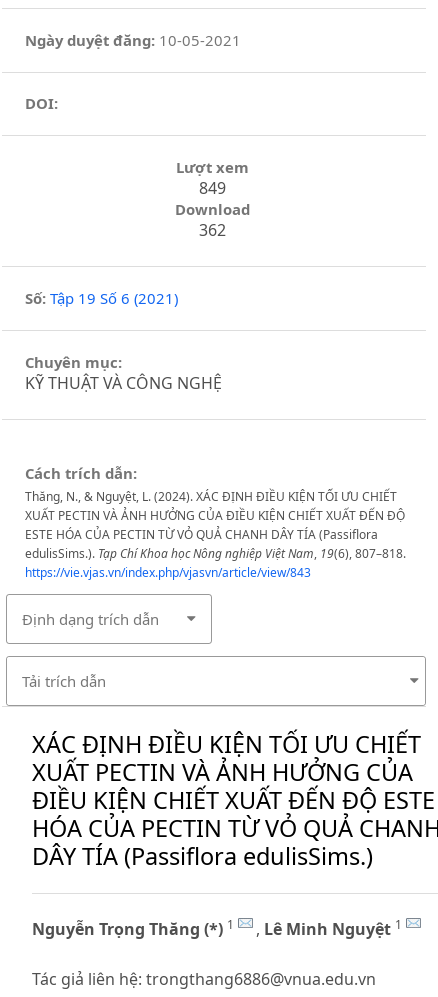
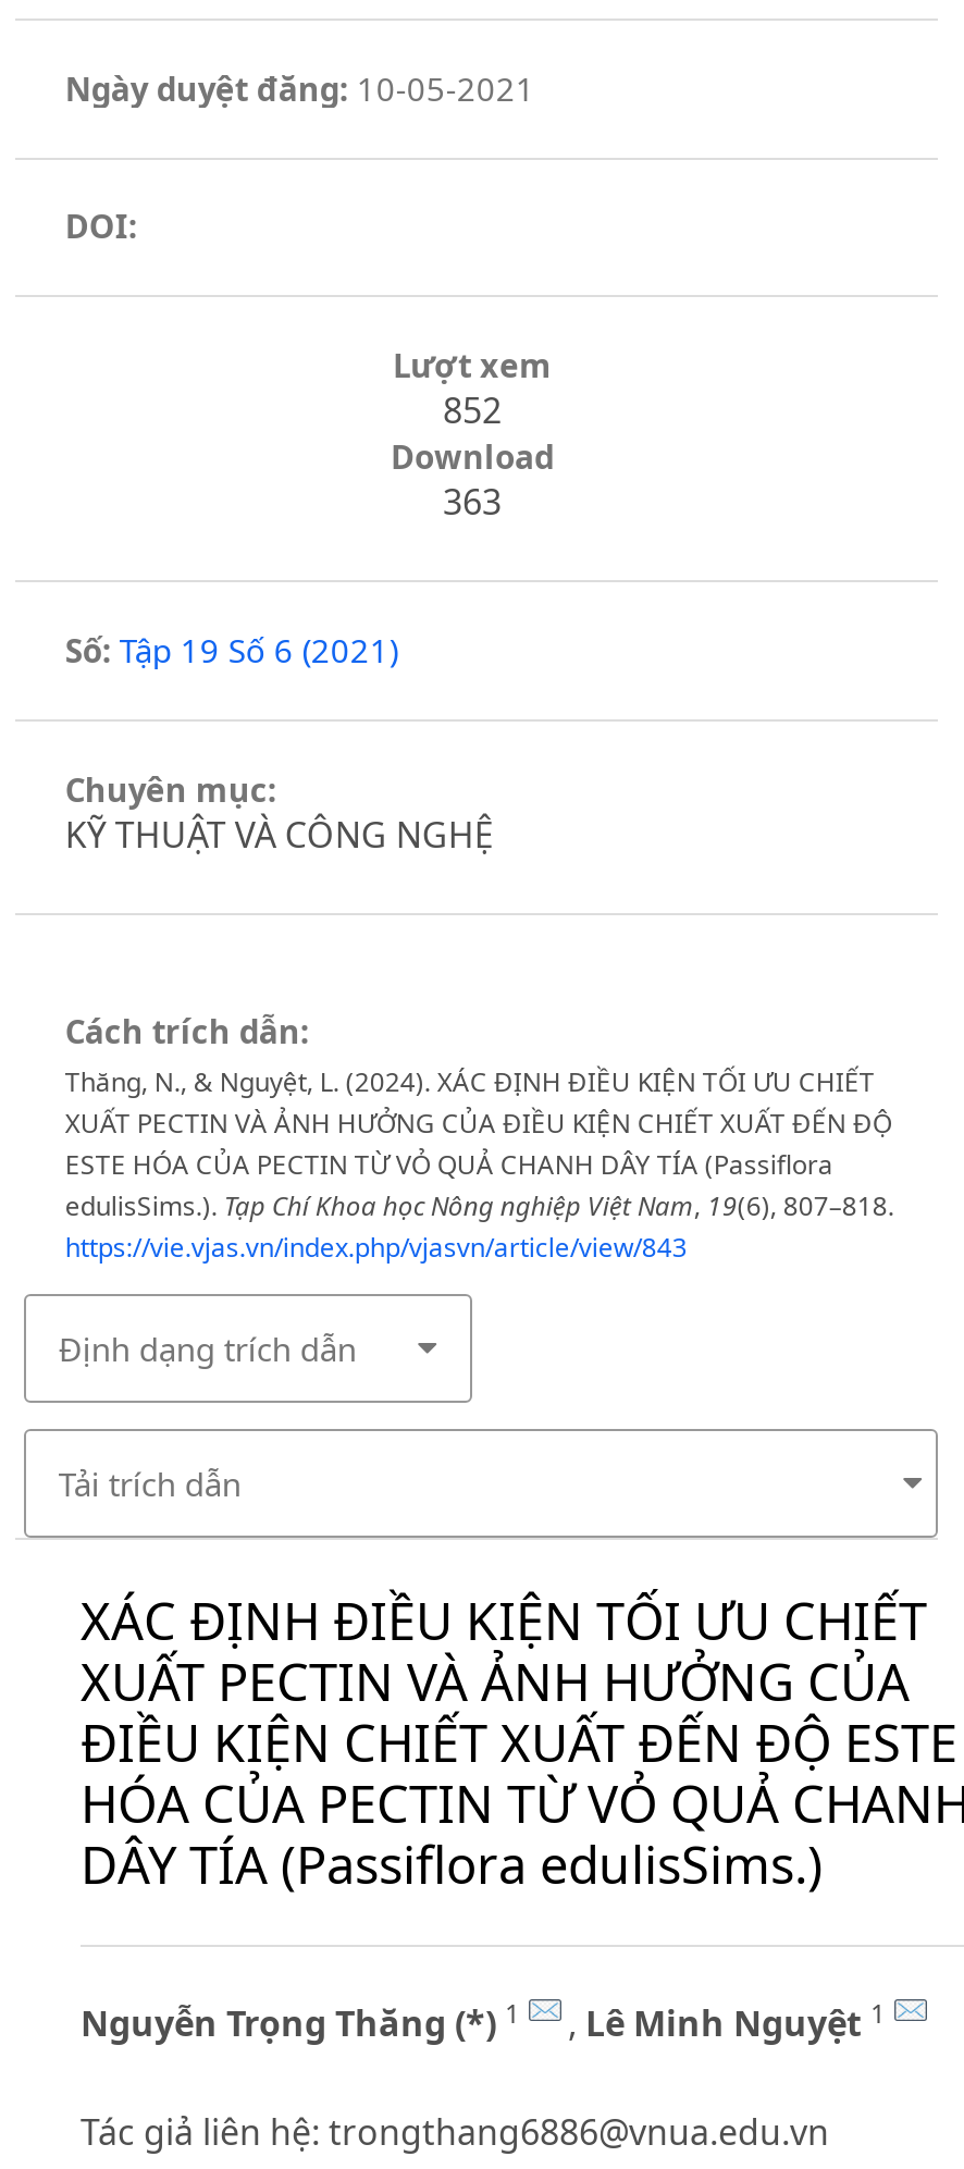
- 849
+ 852

- 362
+ 363
